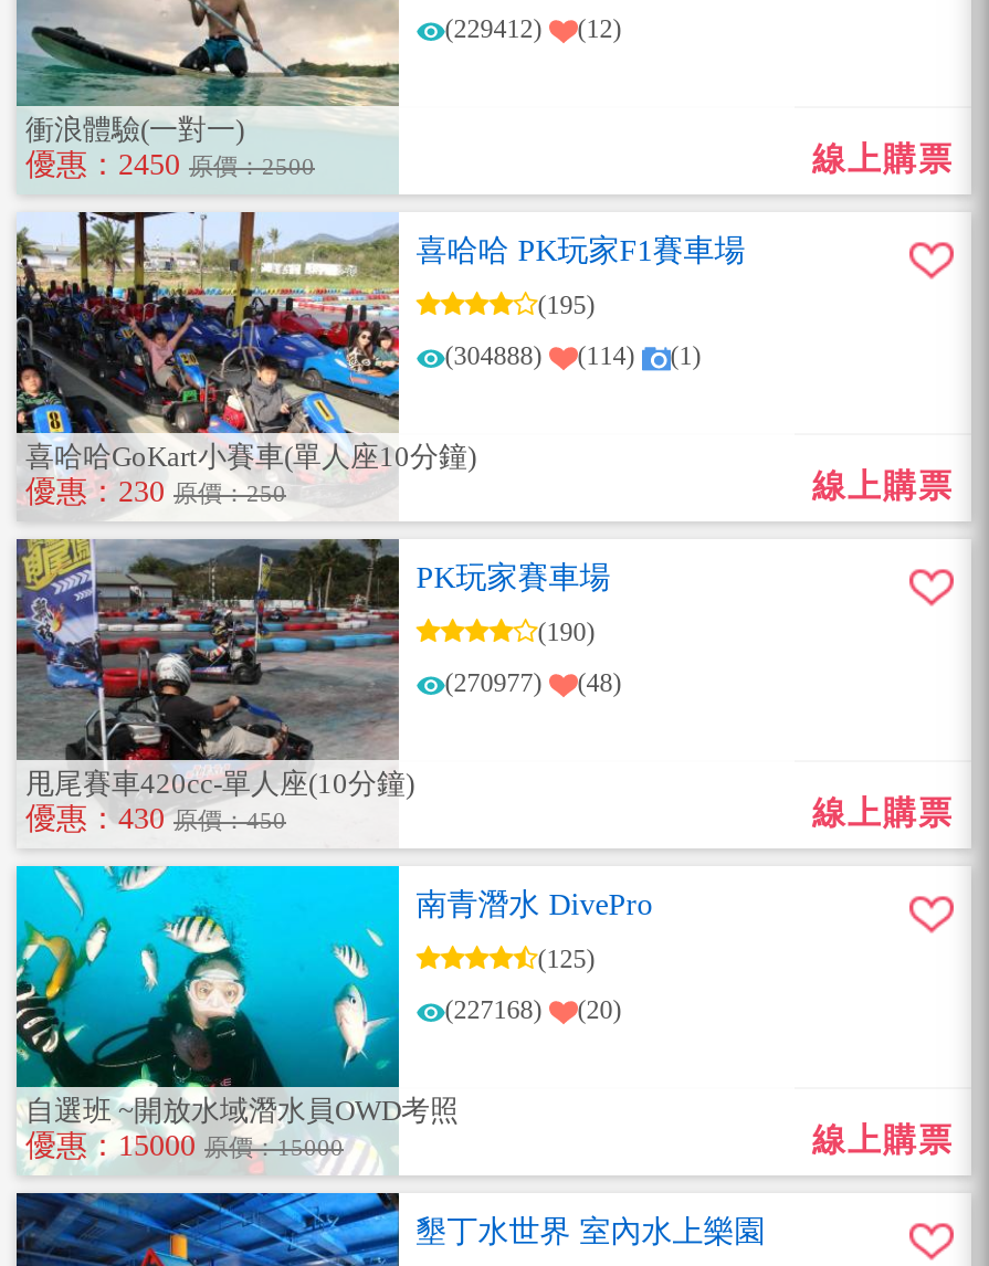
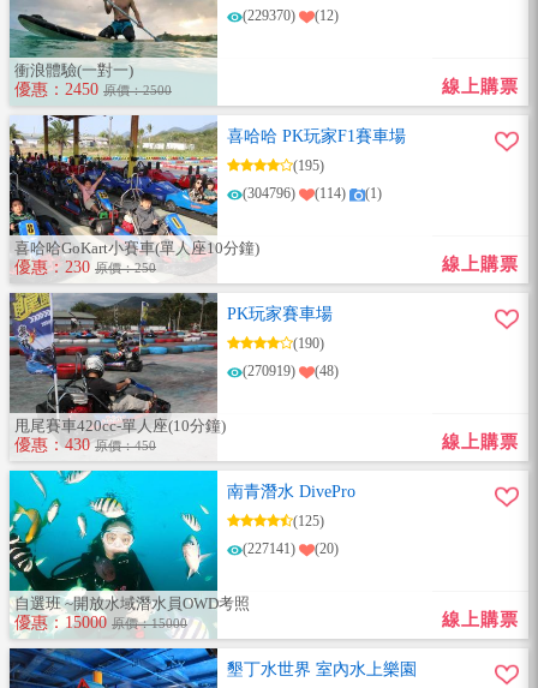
- (229412) (12)
+ (229370) (12)

- (304888) (114) (1)
+ (304796) (114) (1)

- (270977) (48)
+ (270919) (48)

- (227168) (20)
+ (227141) (20)
